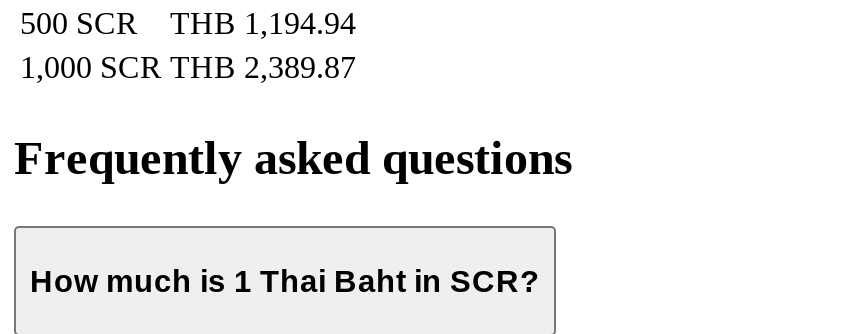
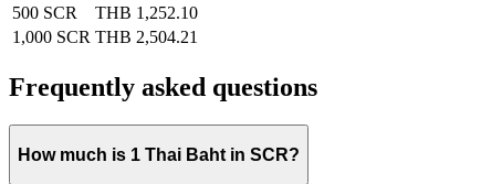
- 500 SCR THB 1,194.94
+ 500 SCR THB 1,252.10

- 1,000 SCR THB 2,389.87
+ 1,000 SCR THB 2,504.21
